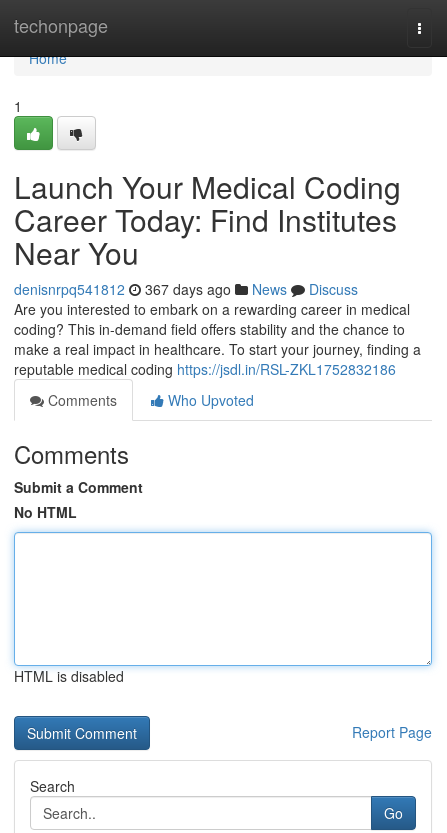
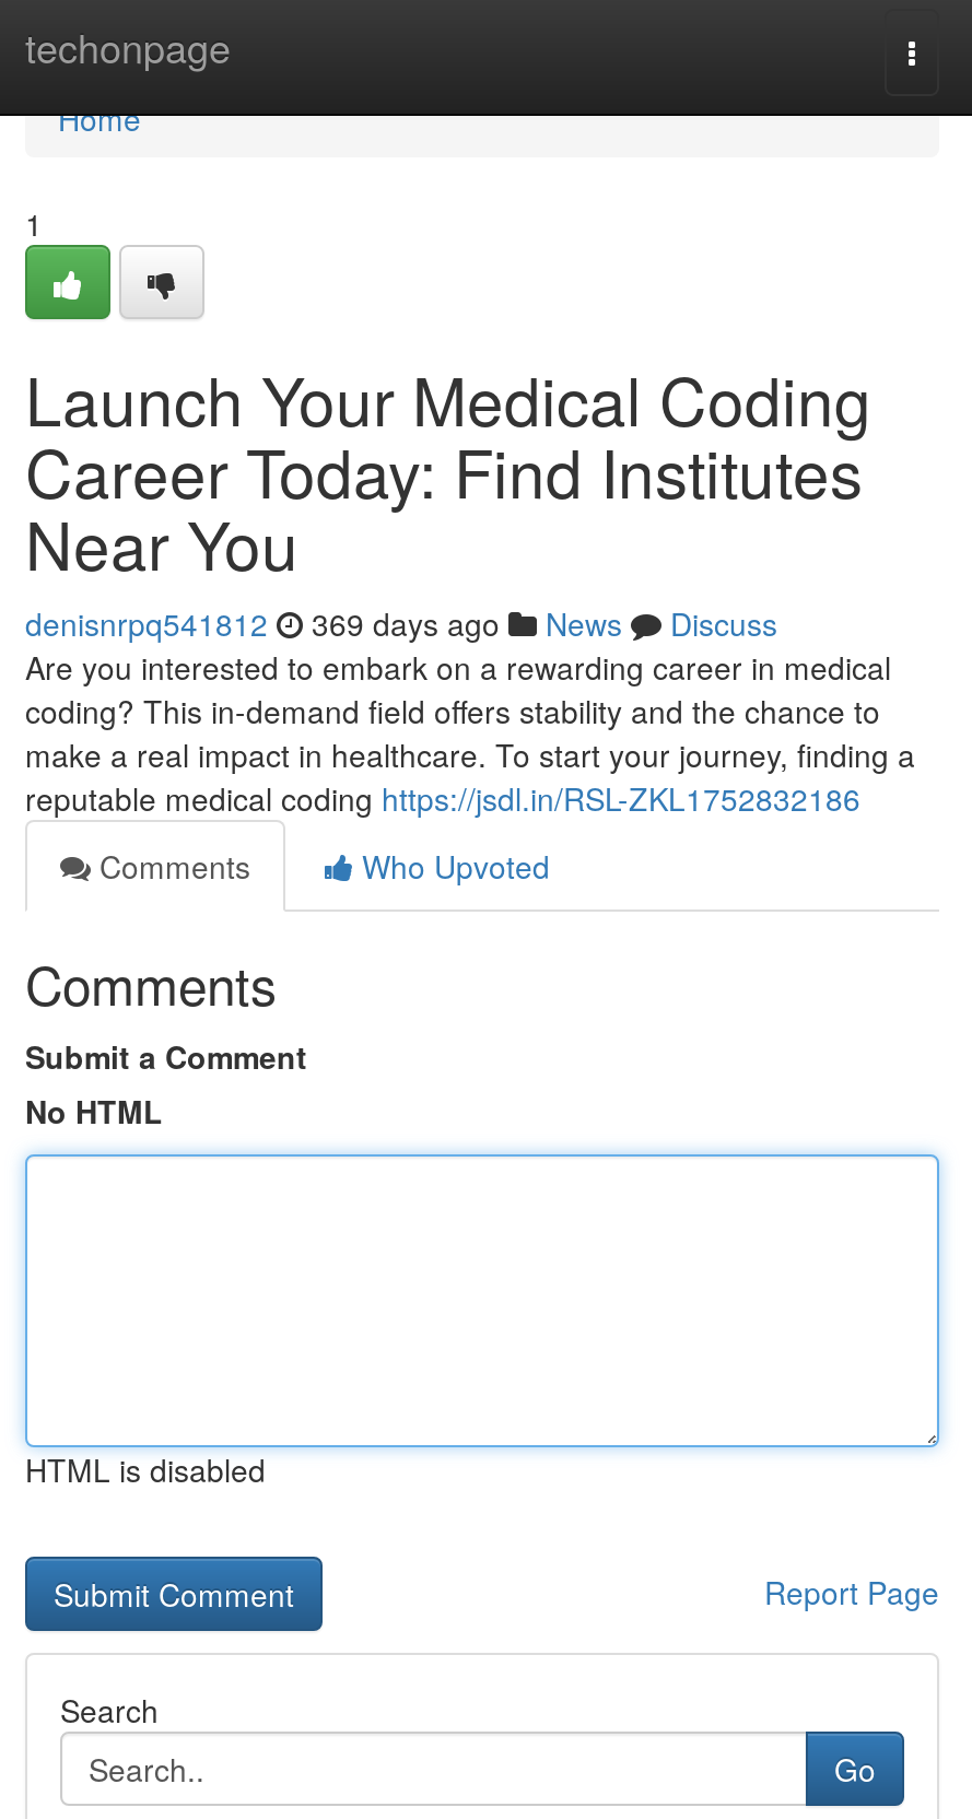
- denisnrpq541812 367 days ago News Discuss
+ denisnrpq541812 369 days ago News Discuss
